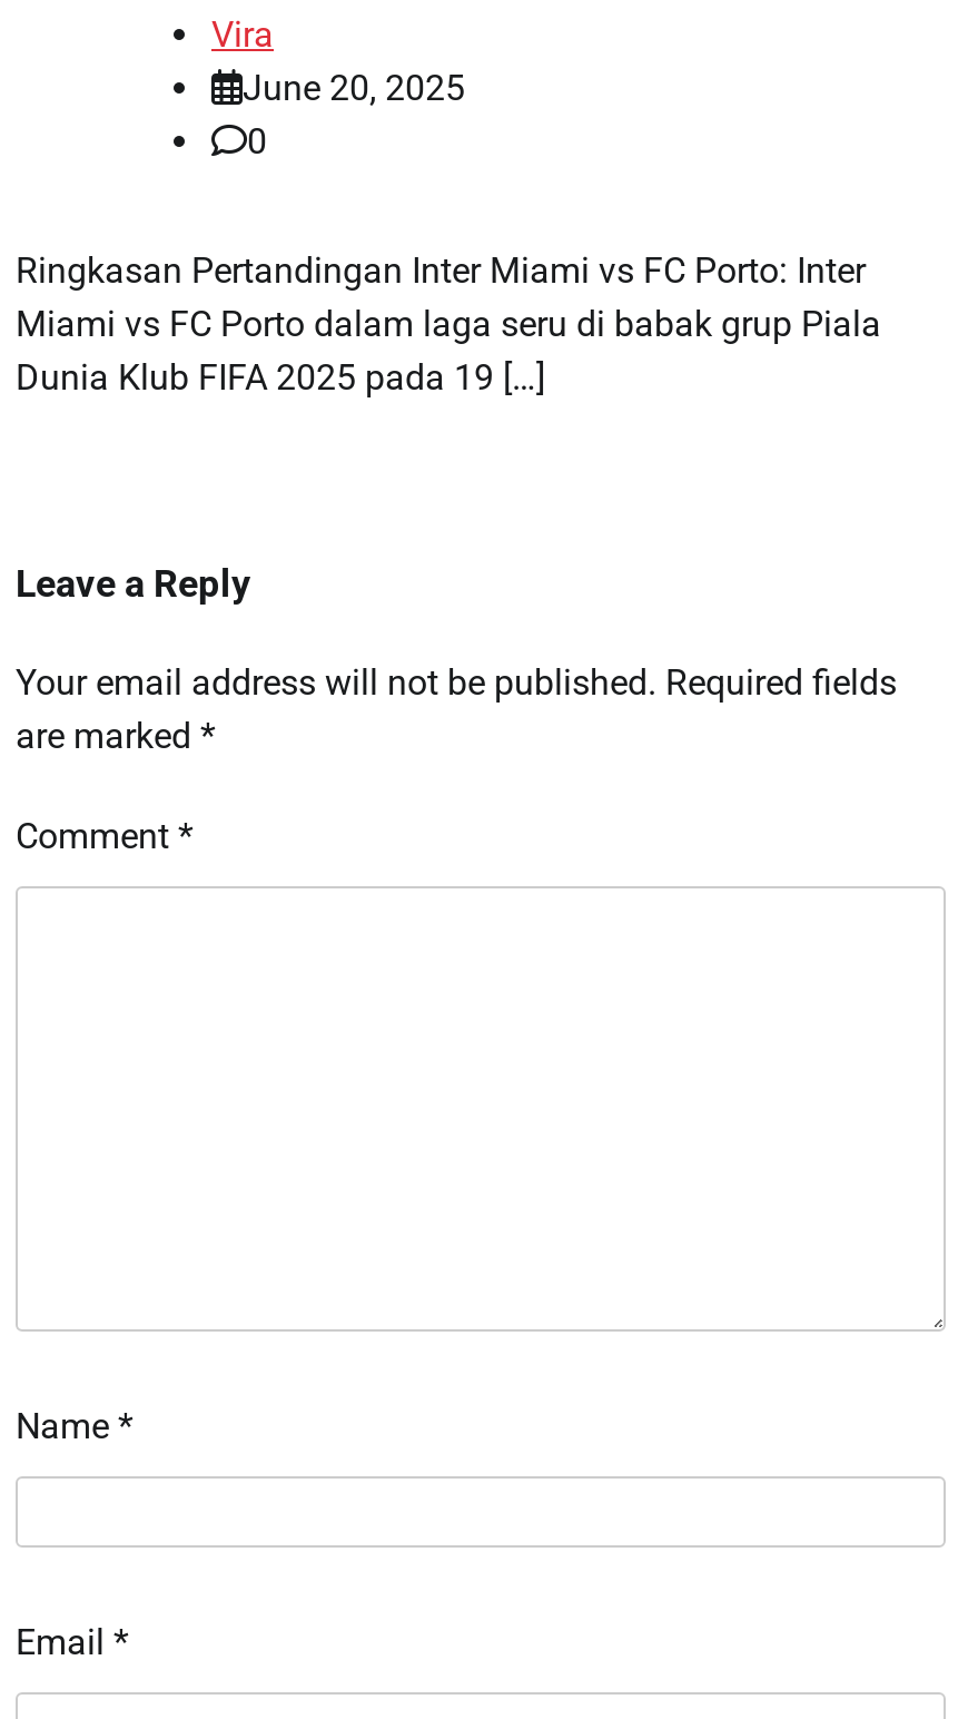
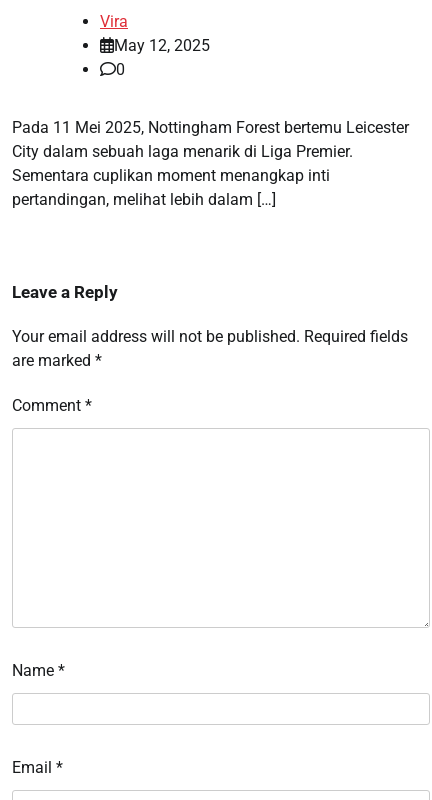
- June 20, 2025
+ May 12, 2025

- Ringkasan Pertandingan Inter Miami vs FC Porto: Inter
- Miami vs FC Porto dalam laga seru di babak grup Piala
- Dunia Klub FIFA 2025 pada 19 […]
+ Pada 11 Mei 2025, Nottingham Forest bertemu Leicester
+ City dalam sebuah laga menarik di Liga Premier.
+ Sementara cuplikan moment menangkap inti
+ pertandingan, melihat lebih dalam […]
